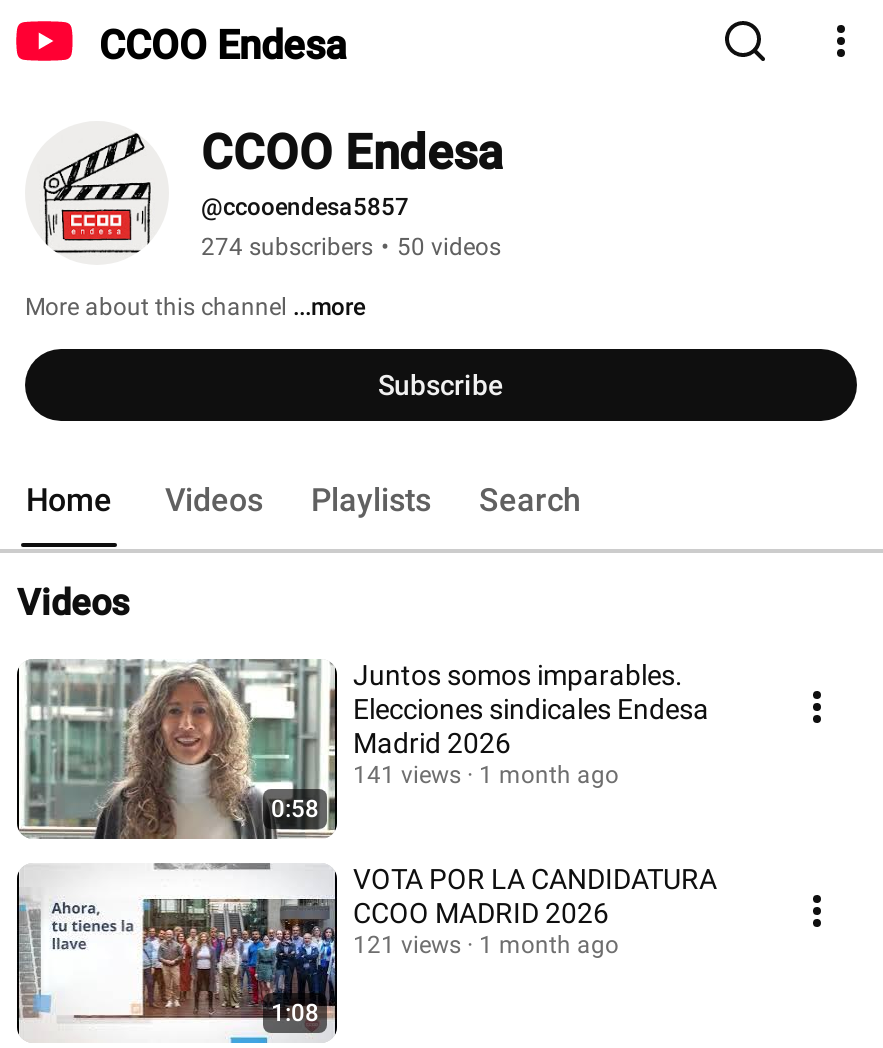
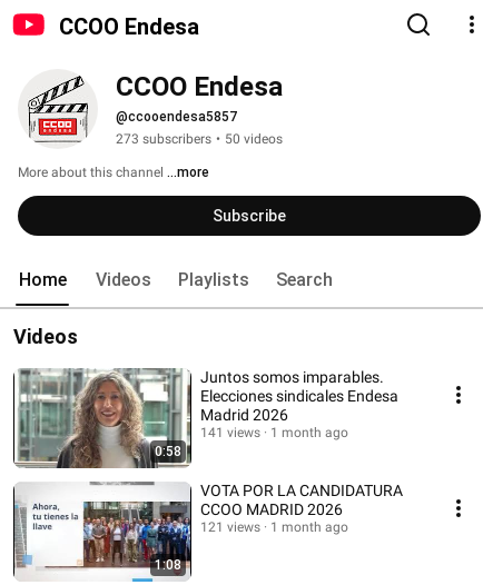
- 274 subscribers • 50 videos
+ 273 subscribers • 50 videos
